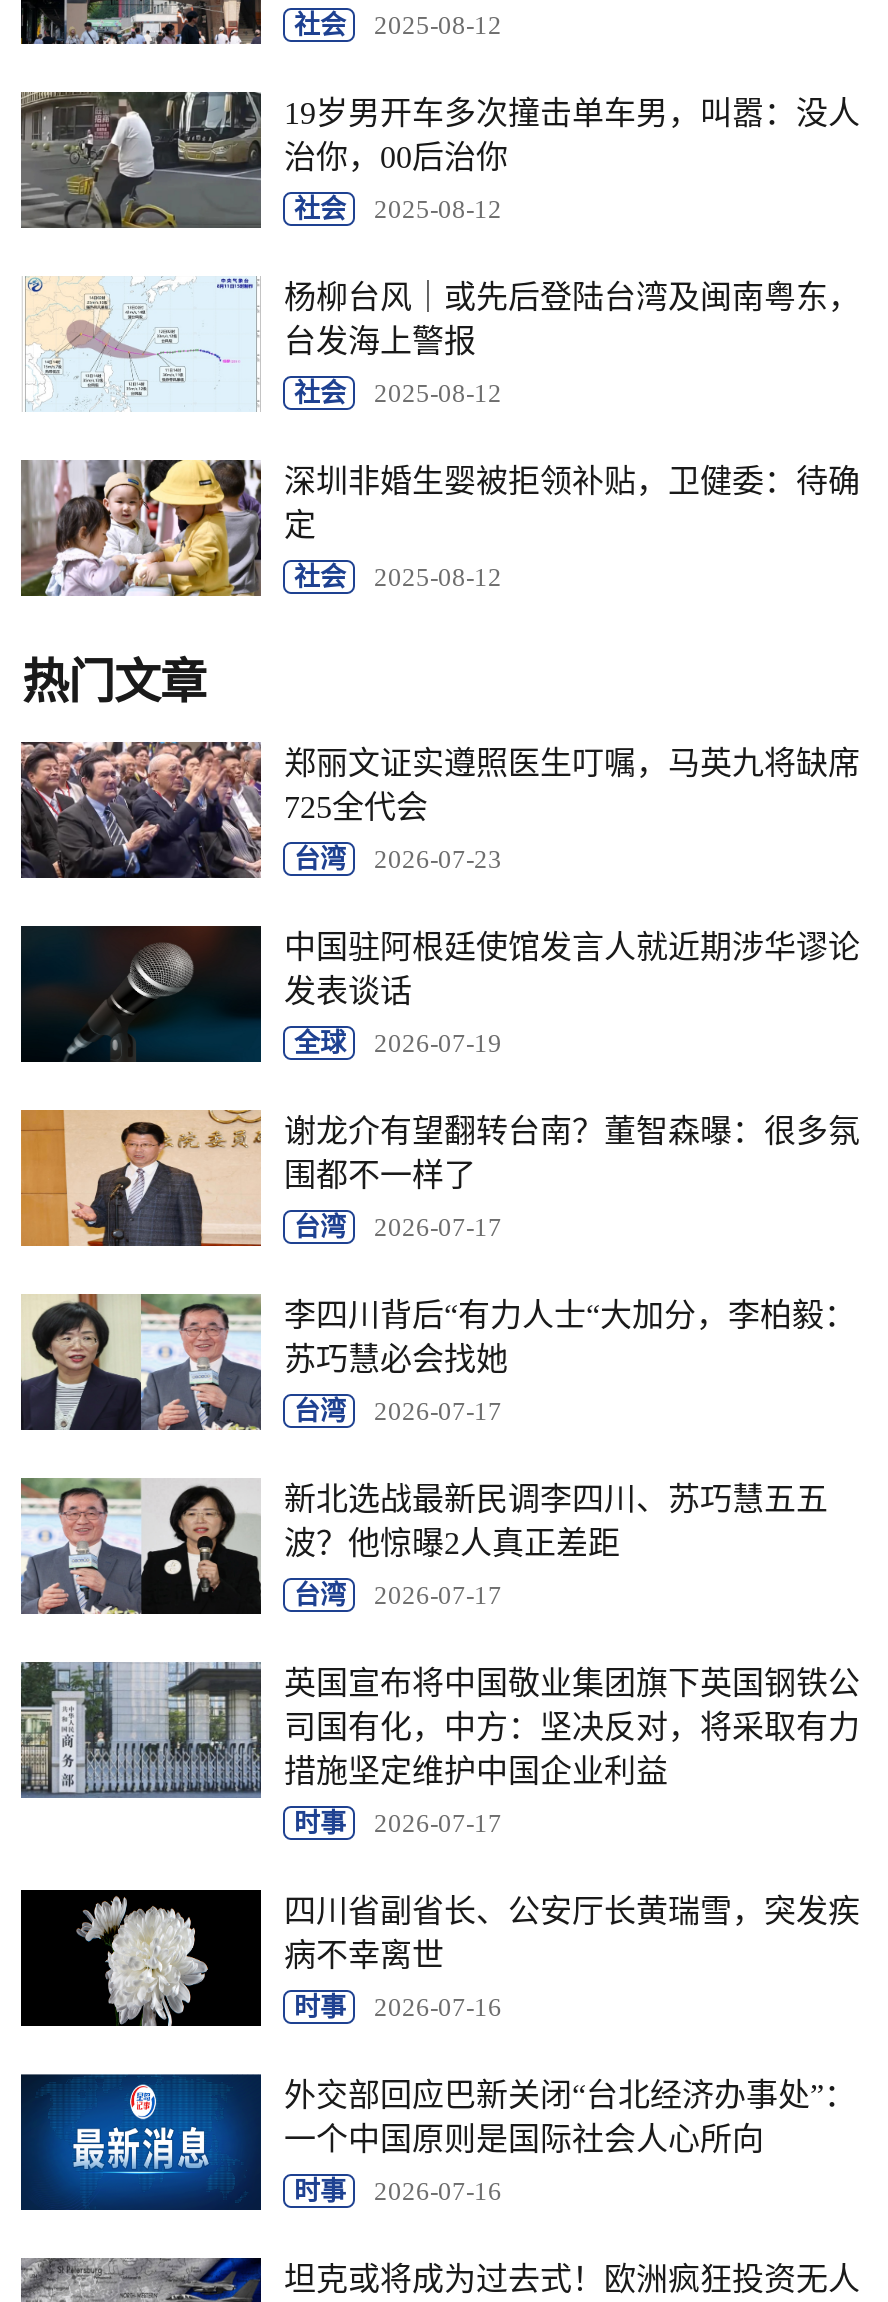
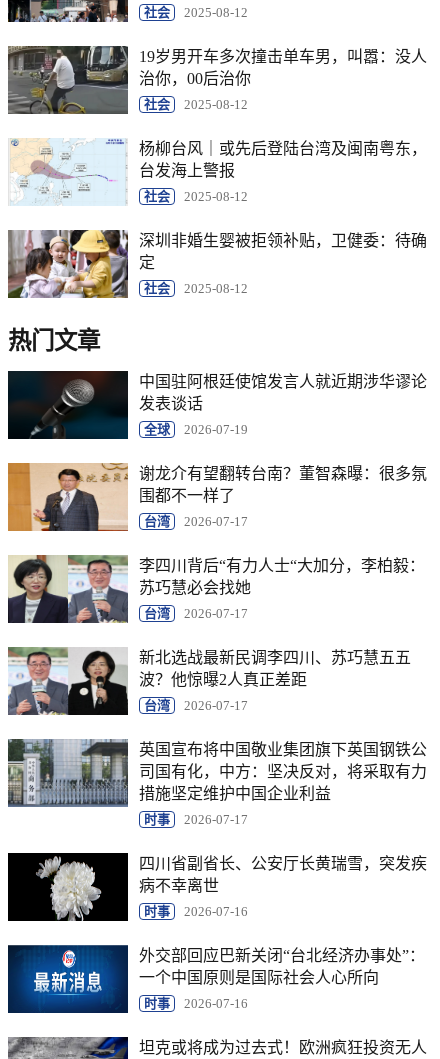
- [image]
- 郑丽文证实遵照医生叮嘱，马英九将缺席
- 725全代会
- 台湾
- 2026-07-23
